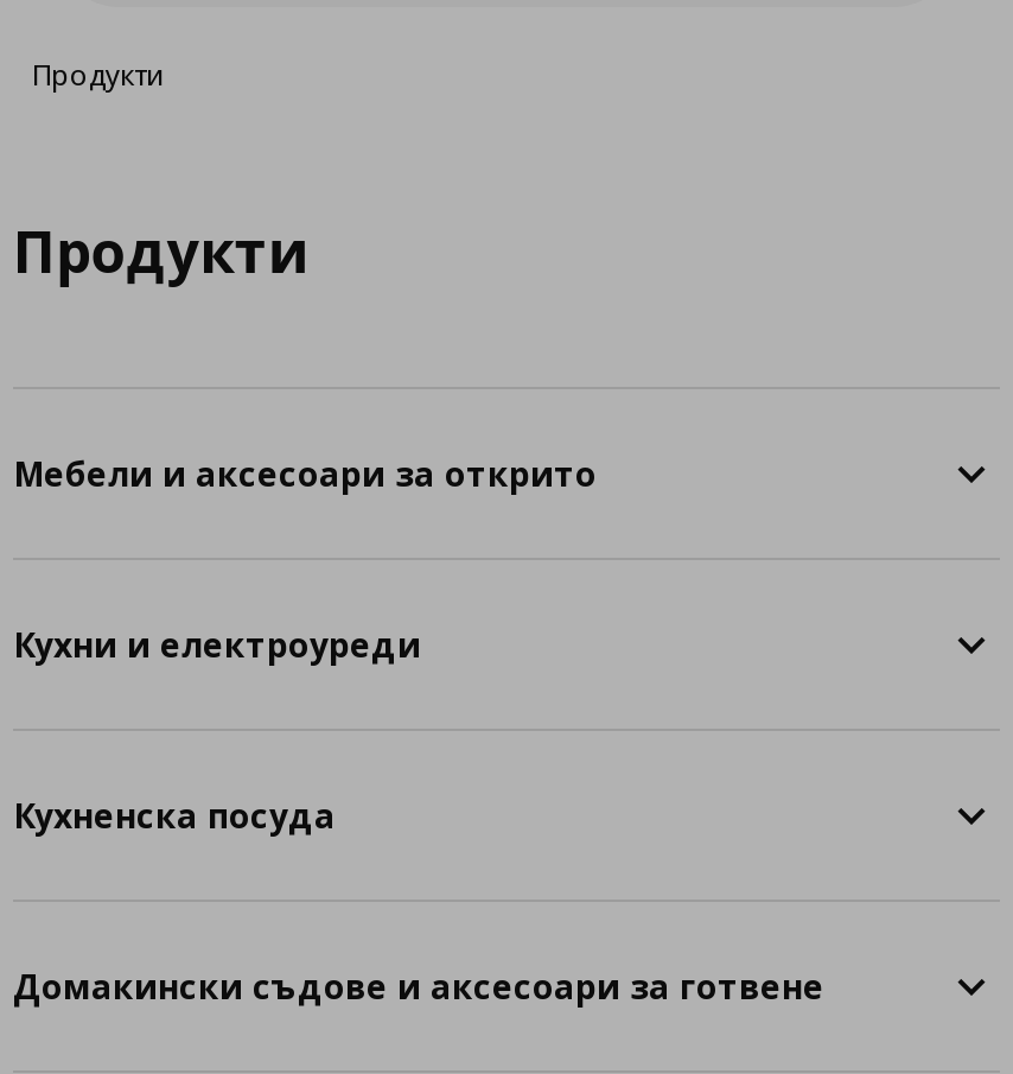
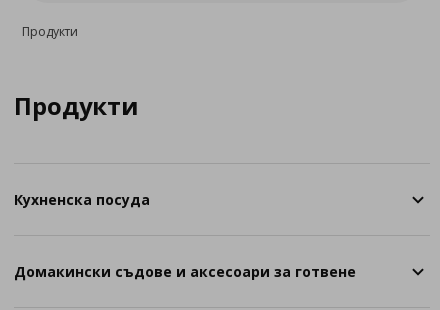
- Мебели и аксесоари за открито

- Кухни и електроуреди
